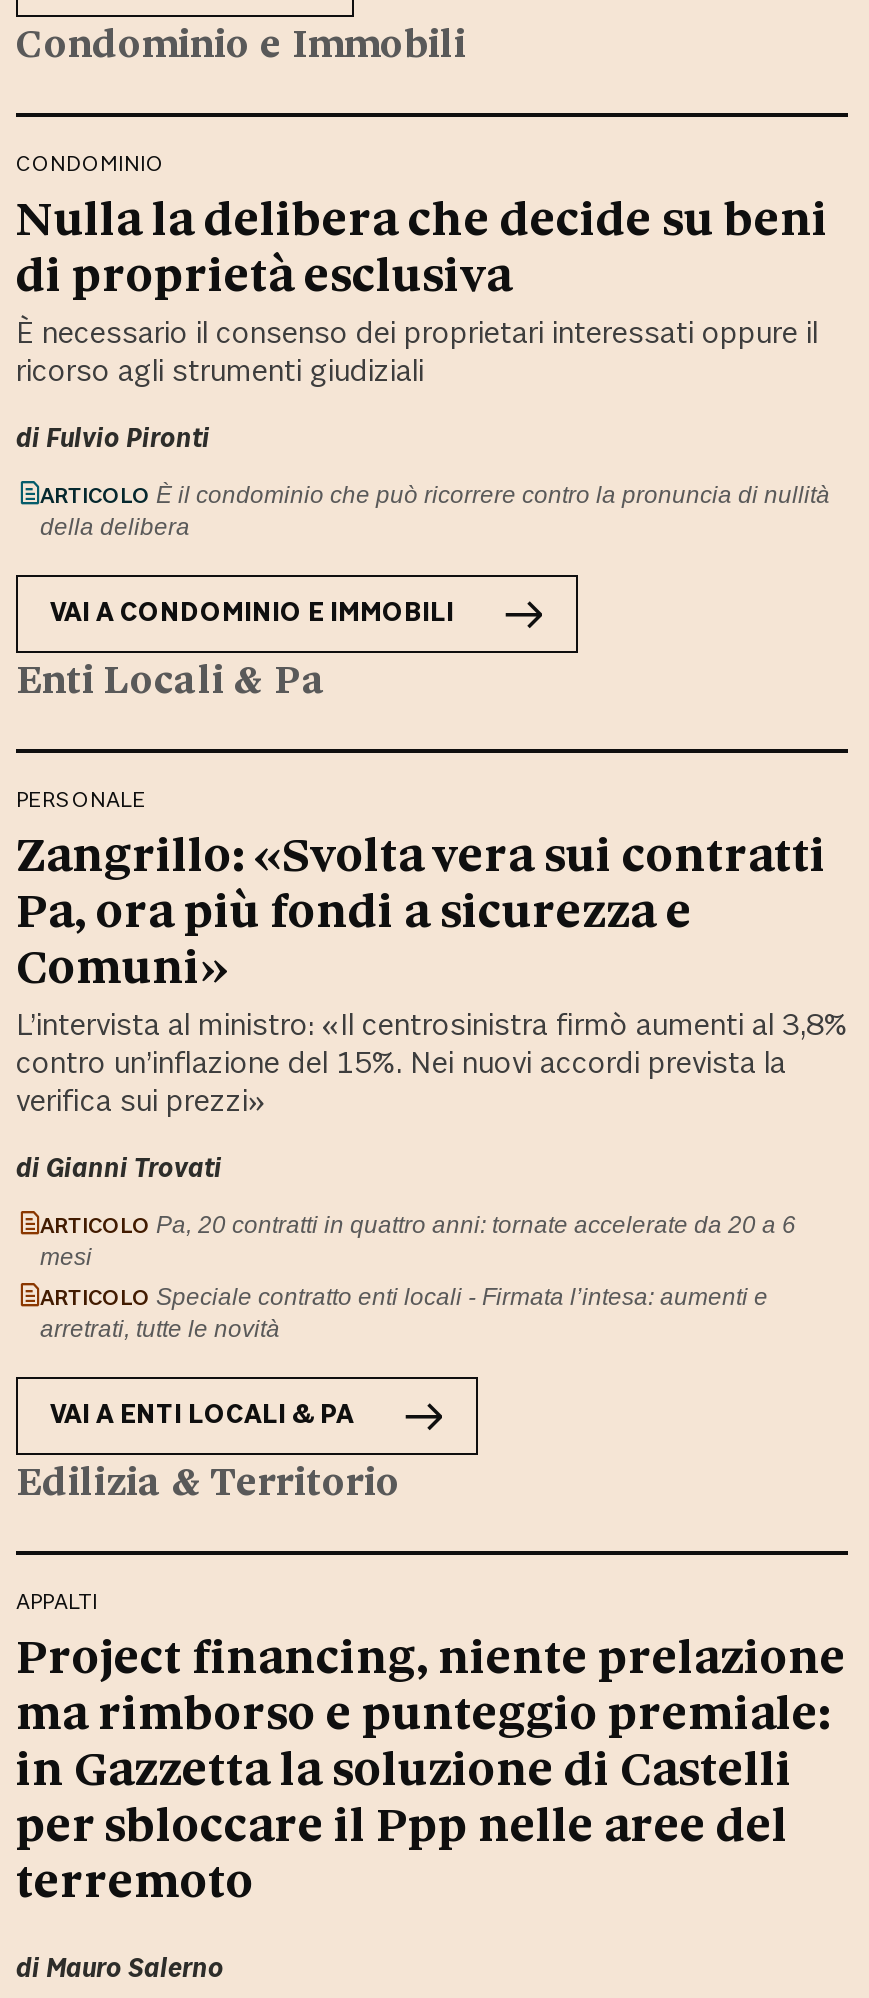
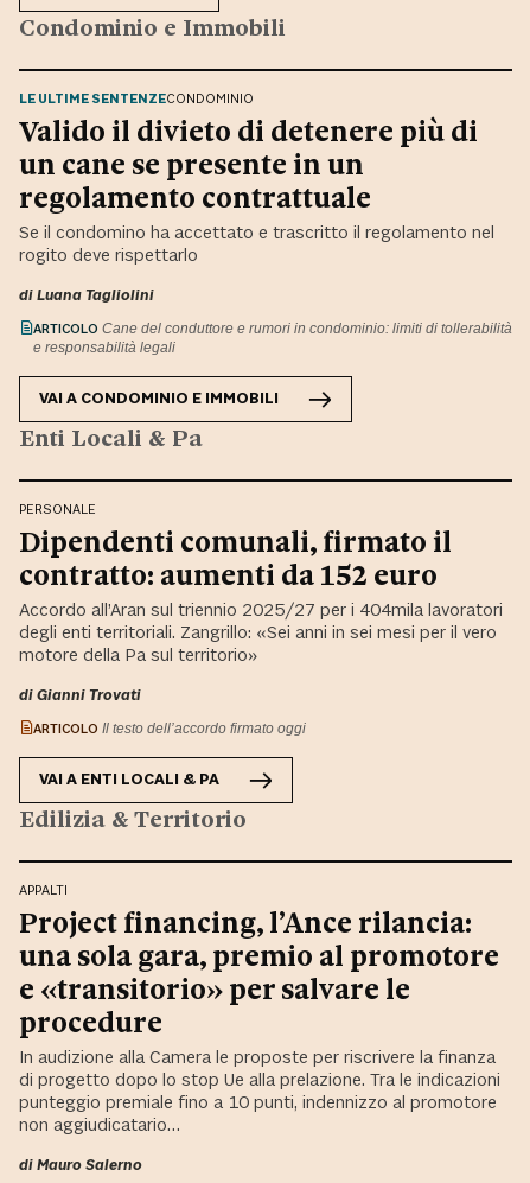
- CONDOMINIO
- Nulla la delibera che decide su beni
- di proprietà esclusiva
- È necessario il consenso dei proprietari interessati oppure il
- ricorso agli strumenti giudiziali
+ LE ULTIME SENTENZECONDOMINIO
+ Valido il divieto di detenere più di
+ un cane se presente in un
+ regolamento contrattuale
+ Se il condomino ha accettato e trascritto il regolamento nel
+ rogito deve rispettarlo

- di Fulvio Pironti
+ di Luana Tagliolini

- ARTICOLO È il condominio che può ricorrere contro la pronuncia di nullità
- della delibera
+ ARTICOLO Cane del conduttore e rumori in condominio: limiti di tollerabilità
+ e responsabilità legali

moved down: VAI A CONDOMINIO E IMMOBILI | Enti Locali & Pa | PERSONALE

- Zangrillo: «Svolta vera sui contratti
- Pa, ora più fondi a sicurezza e
- Comuni»
- L’intervista al ministro: «Il centrosinistra firmò aumenti al 3,8%
- contro un’inflazione del 15%. Nei nuovi accordi prevista la
- verifica sui prezzi»
+ Dipendenti comunali, firmato il
+ contratto: aumenti da 152 euro
+ Accordo all’Aran sul triennio 2025/27 per i 404mila lavoratori
+ degli enti territoriali. Zangrillo: «Sei anni in sei mesi per il vero
+ motore della Pa sul territorio»

- ARTICOLO Pa, 20 contratti in quattro anni: tornate accelerate da 20 a 6
- mesi
- ARTICOLO Speciale contratto enti locali - Firmata l’intesa: aumenti e
- arretrati, tutte le novità
+ ARTICOLO Il testo dell’accordo firmato oggi

moved up: VAI A ENTI LOCALI & PA | Edilizia & Territorio | APPALTI

- Project financing, niente prelazione
- ma rimborso e punteggio premiale:
- in Gazzetta la soluzione di Castelli
- per sbloccare il Ppp nelle aree del
- terremoto
+ Project financing, l’Ance rilancia:
+ una sola gara, premio al promotore
+ e «transitorio» per salvare le
+ procedure
+ In audizione alla Camera le proposte per riscrivere la finanza
+ di progetto dopo lo stop Ue alla prelazione. Tra le indicazioni
+ punteggio premiale fino a 10 punti, indennizzo al promotore
+ non aggiudicatario…
